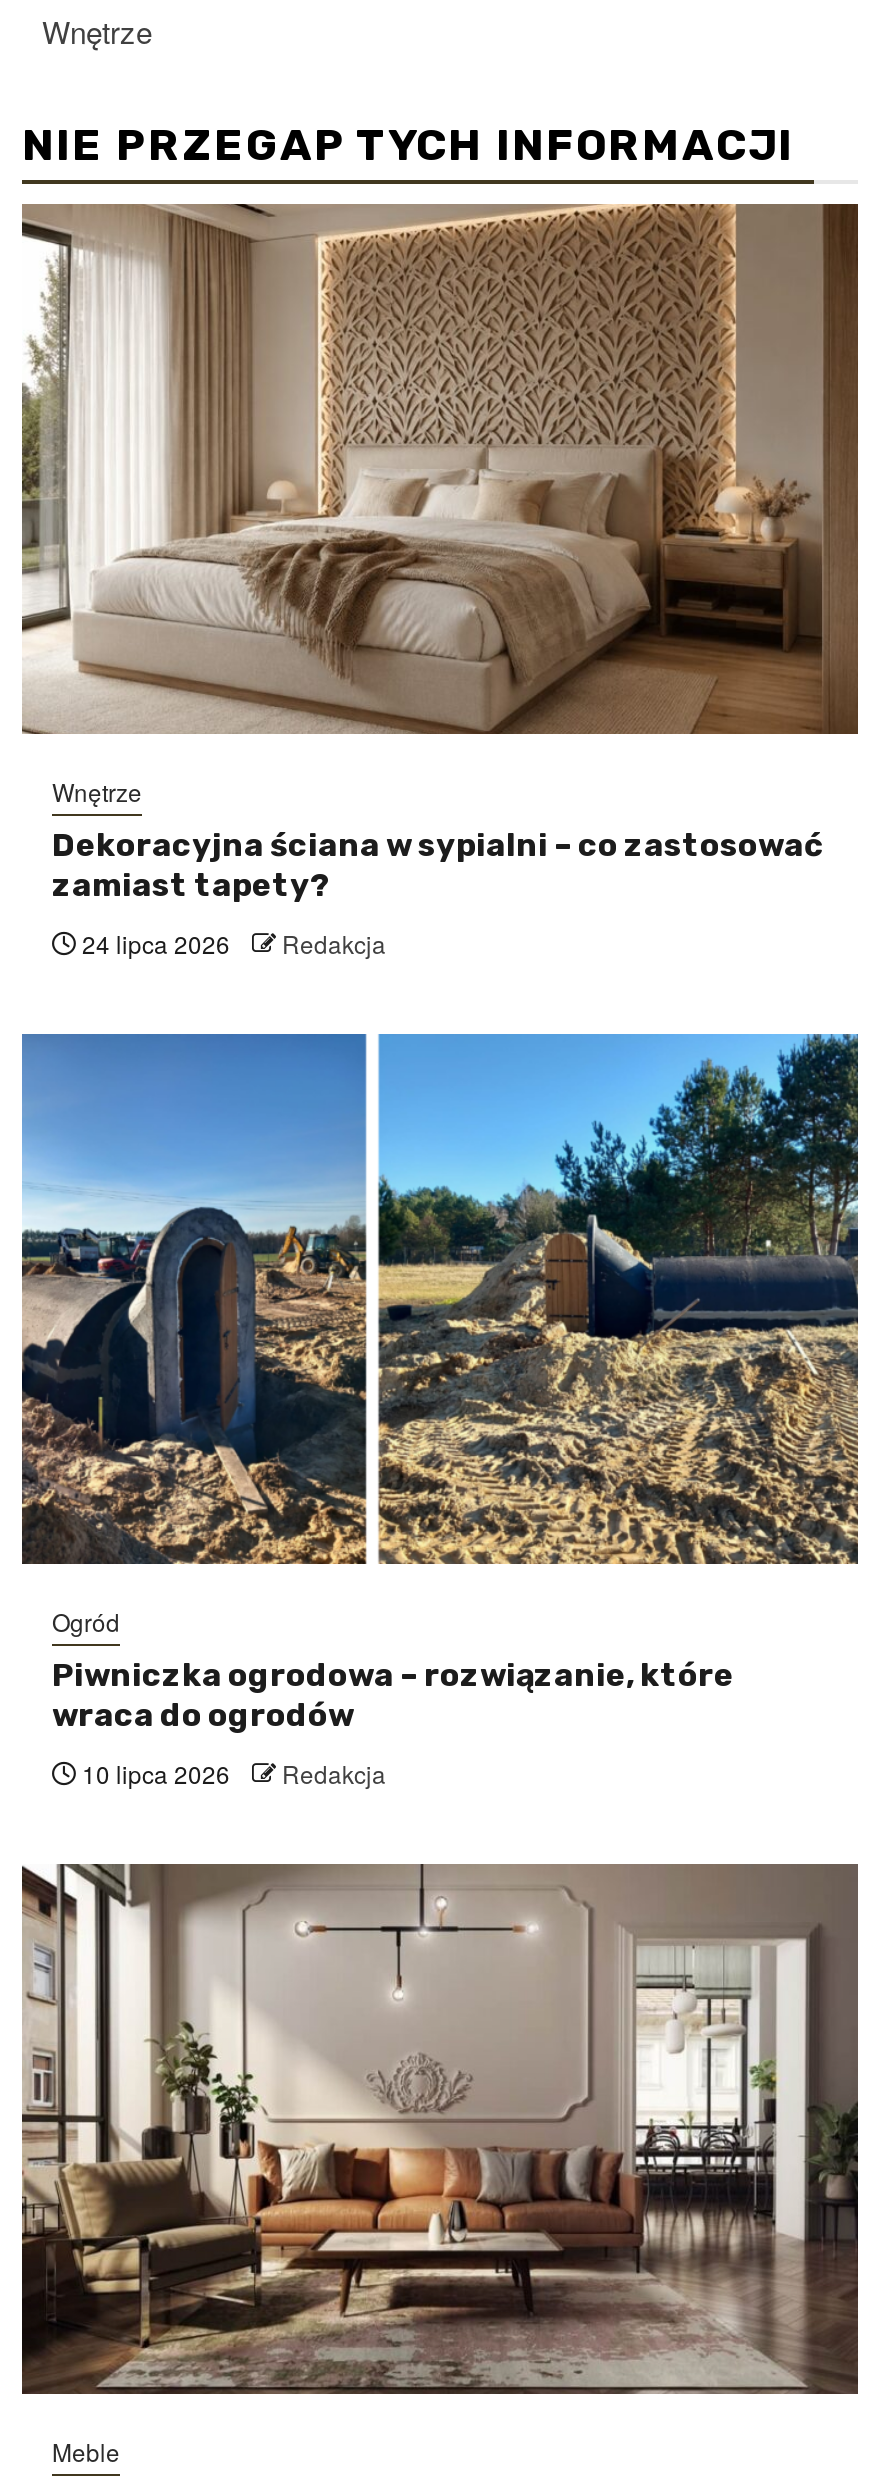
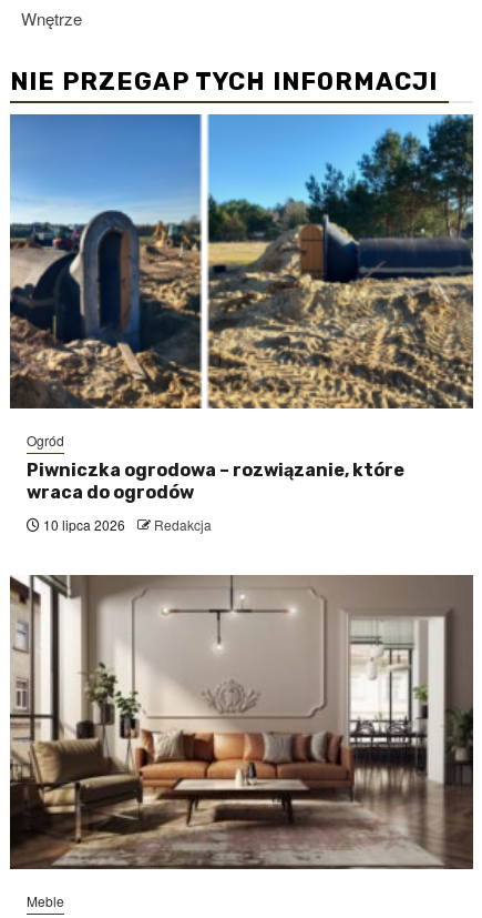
- [image]
- Wnętrze
- Dekoracyjna ściana w sypialni – co zastosować
- zamiast tapety?
- 24 lipca 2026
- Redakcja
